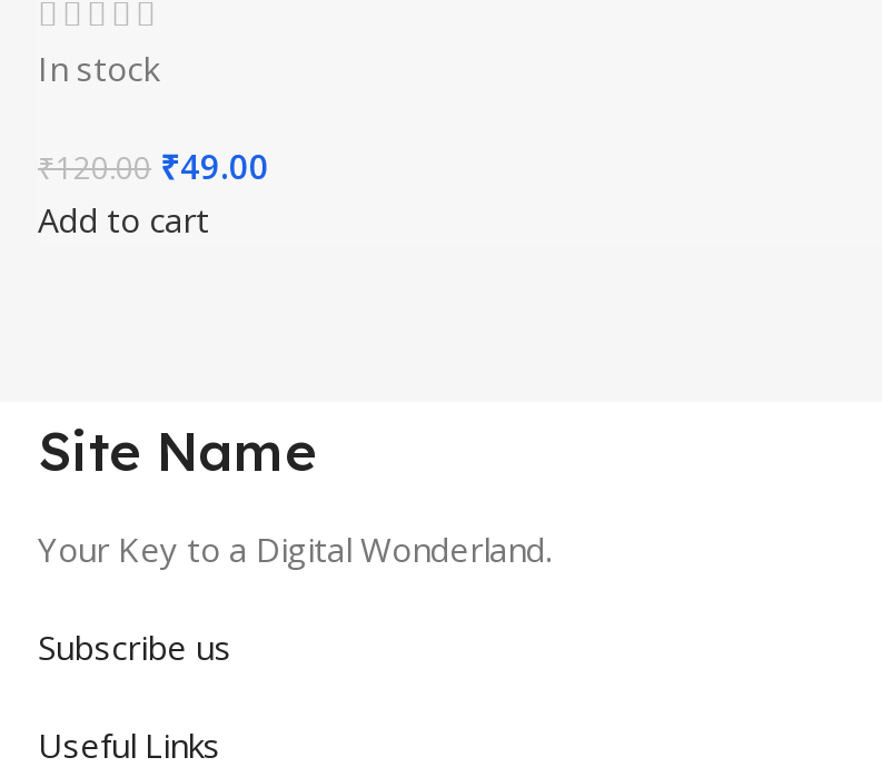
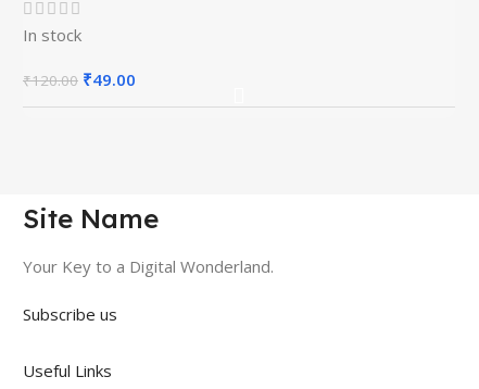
- Add to cart
